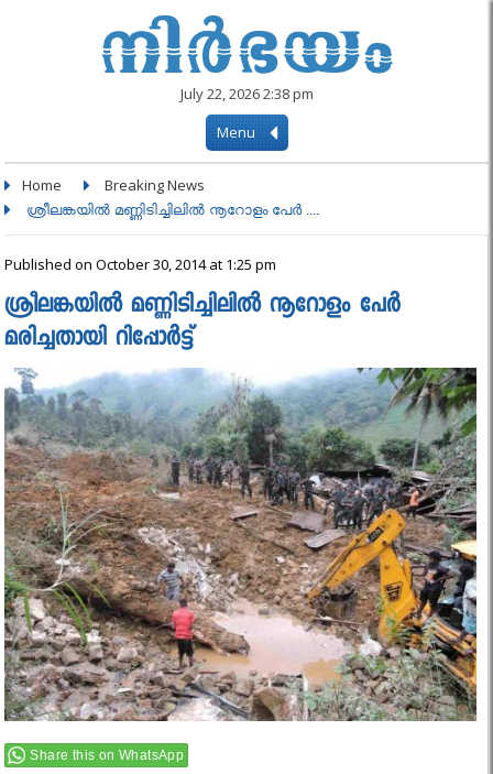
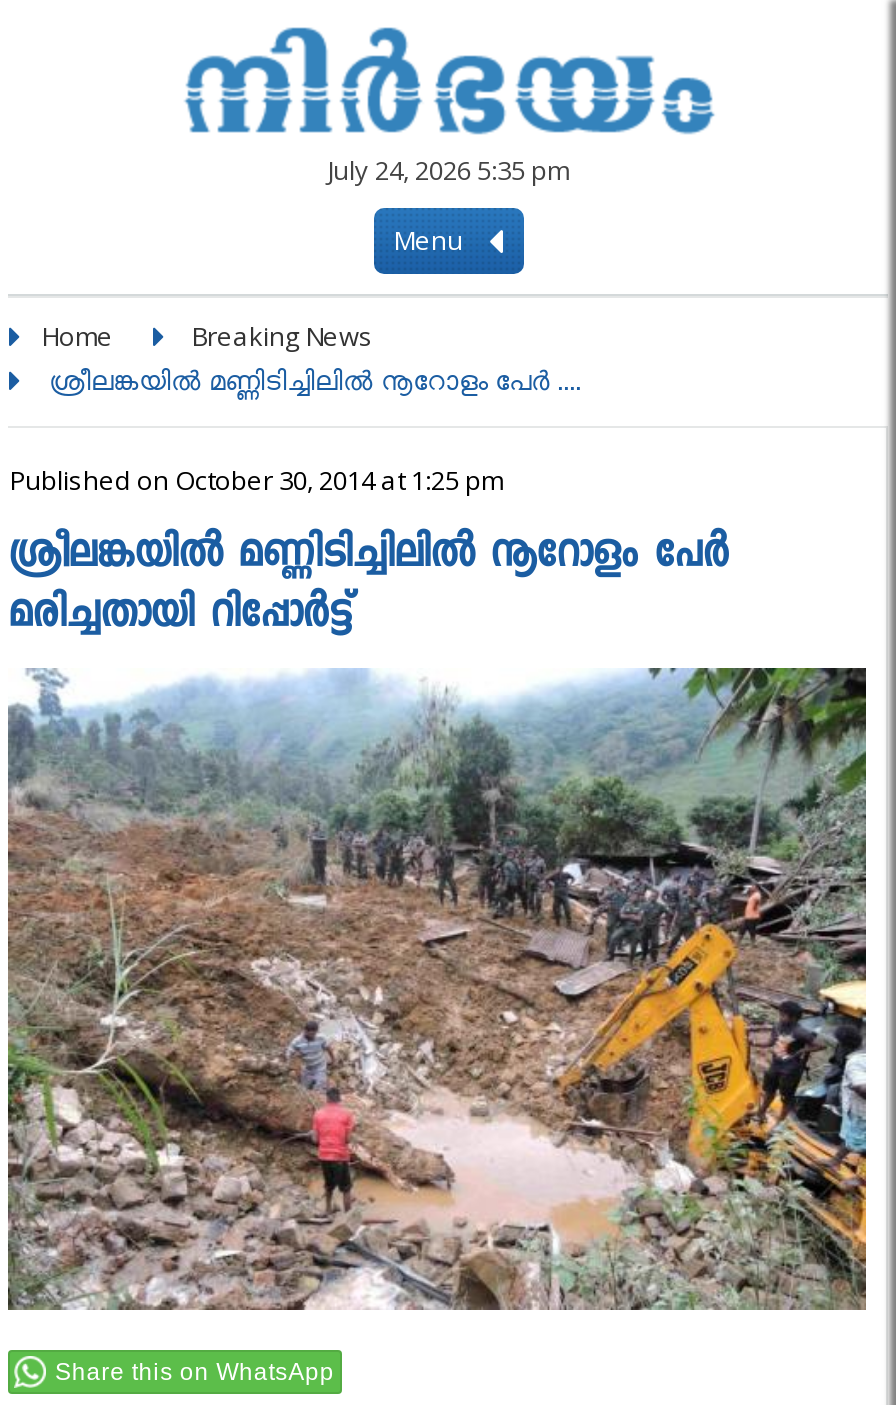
- July 22, 2026 2:38 pm
+ July 24, 2026 5:35 pm
